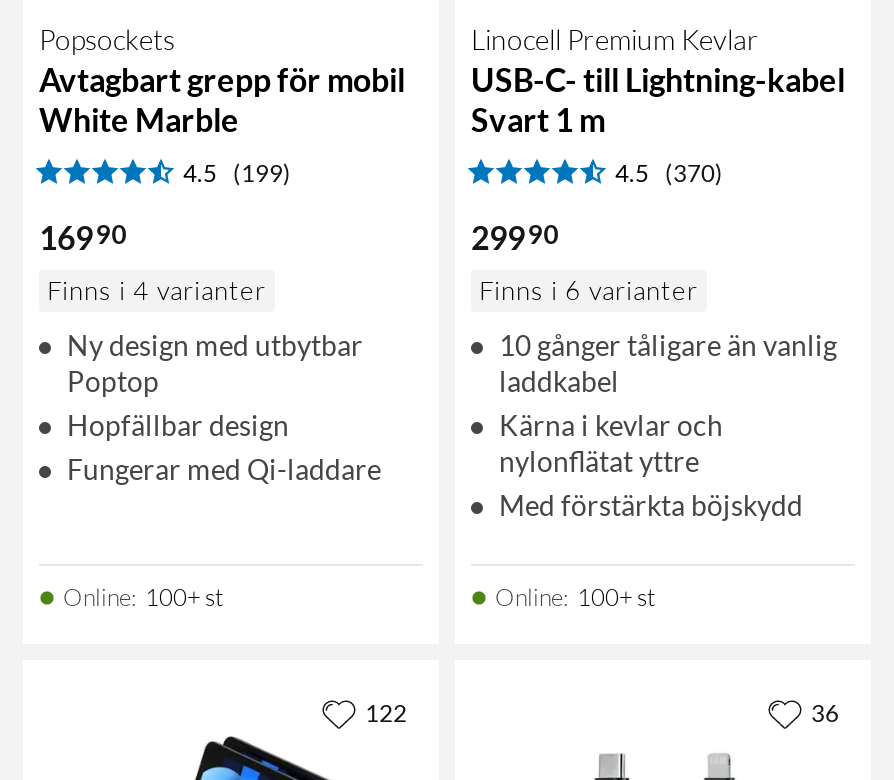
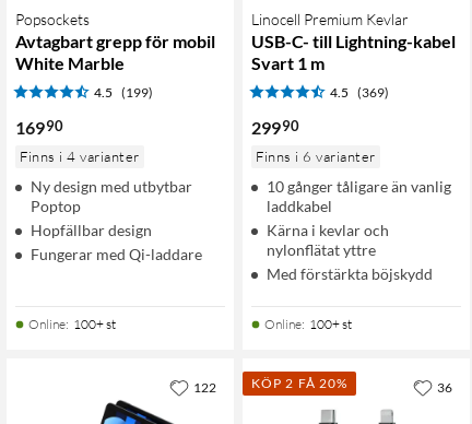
- 4.5 (370)
+ 4.5 (369)

+ KÖP 2 FÅ 20%
